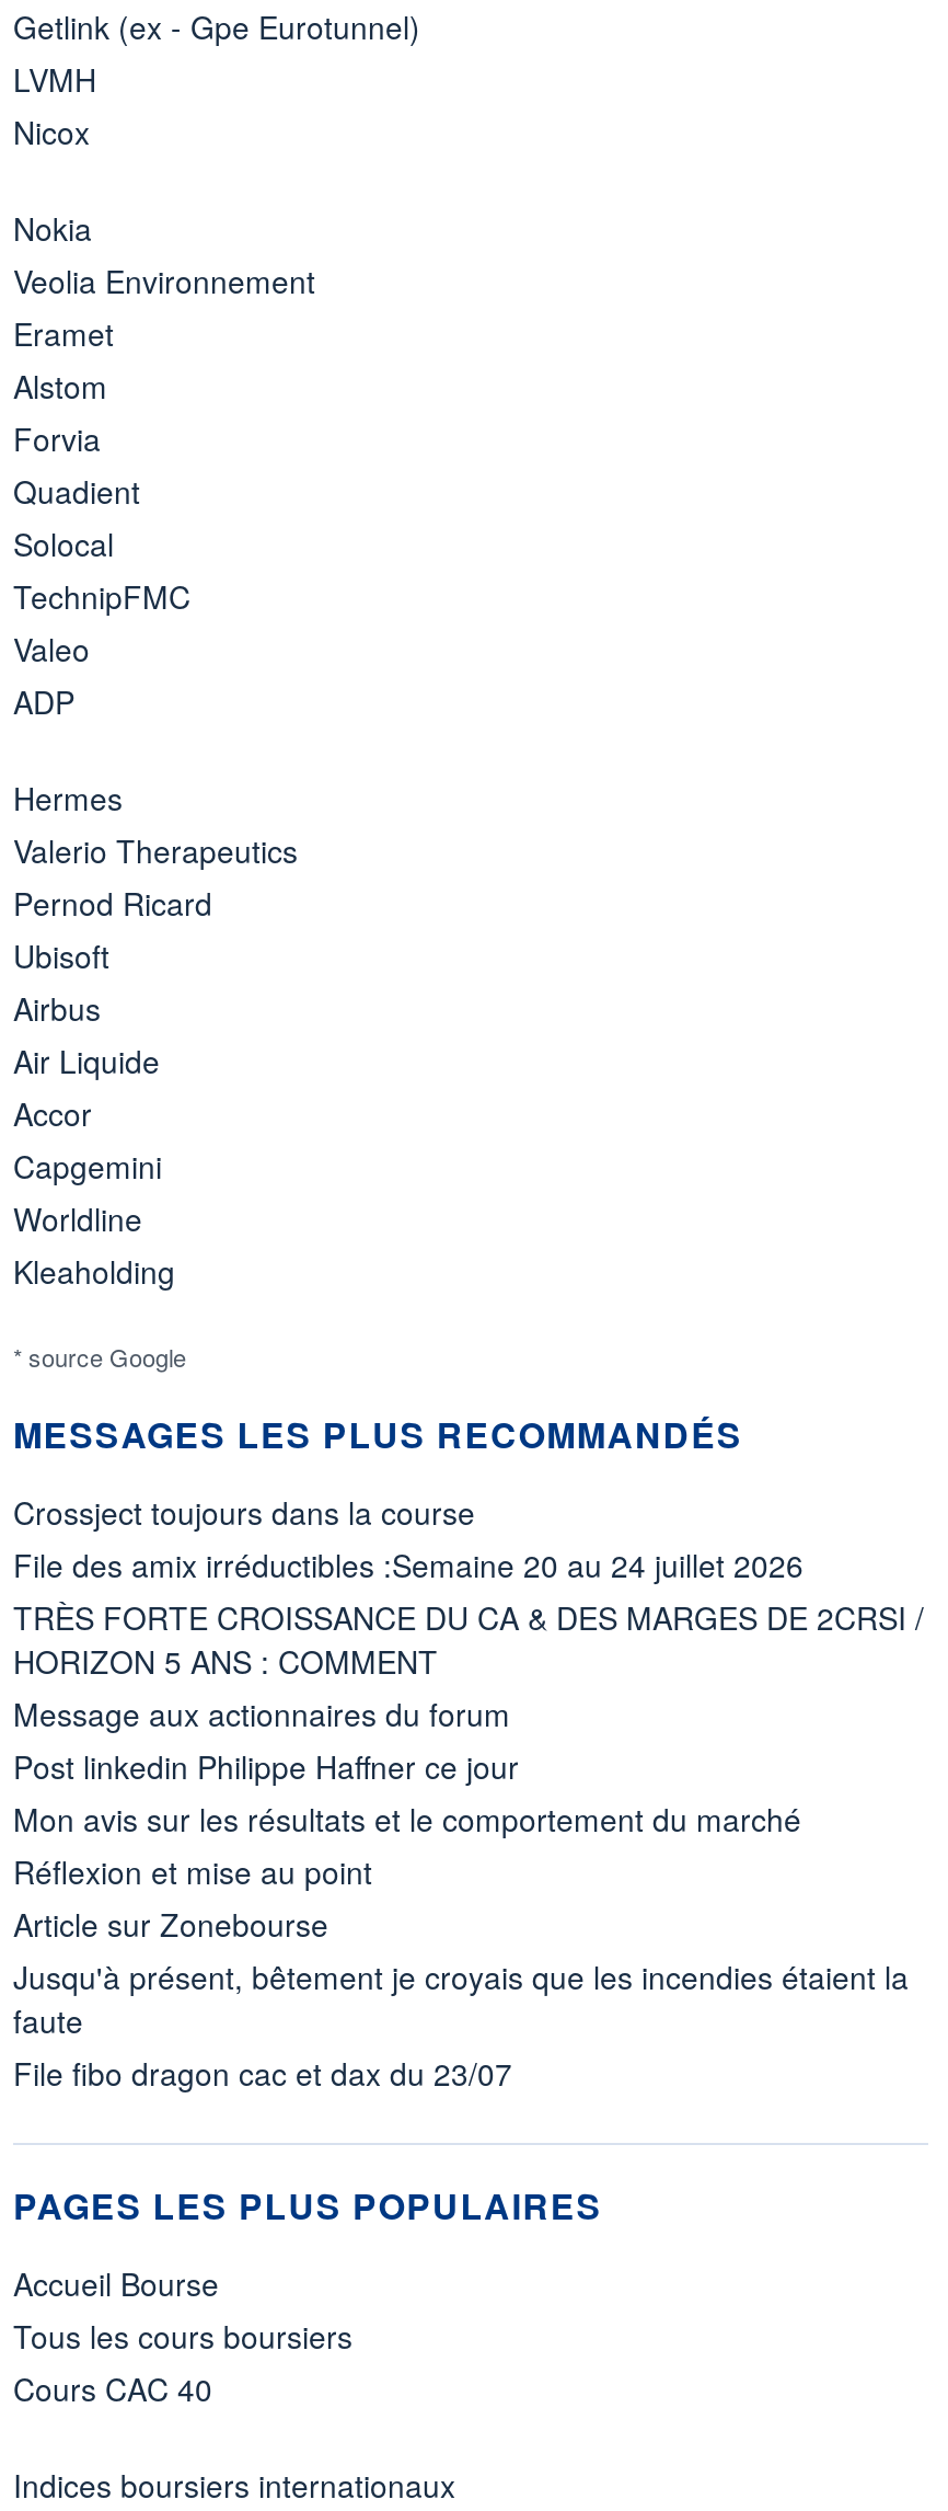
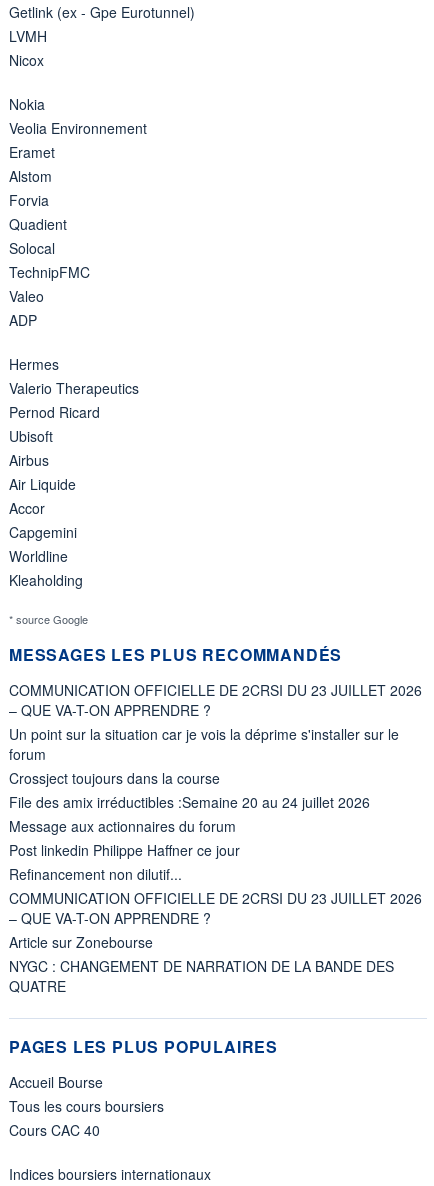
+ COMMUNICATION OFFICIELLE DE 2CRSI DU 23 JUILLET 2026
+ – QUE VA-T-ON APPRENDRE ?
+ Un point sur la situation car je vois la déprime s'installer sur le
+ forum

moved down: Crossject toujours dans la course | File des amix irréductibles :Semaine 20 au 24 juillet 2026

- TRÈS FORTE CROISSANCE DU CA & DES MARGES DE 2CRSI /
- HORIZON 5 ANS : COMMENT

- Mon avis sur les résultats et le comportement du marché
- Réflexion et mise au point
+ Refinancement non dilutif...
+ COMMUNICATION OFFICIELLE DE 2CRSI DU 23 JUILLET 2026
+ – QUE VA-T-ON APPRENDRE ?

moved down: Article sur Zonebourse

- Jusqu'à présent, bêtement je croyais que les incendies étaient la
- faute
- File fibo dragon cac et dax du 23/07
+ NYGC : CHANGEMENT DE NARRATION DE LA BANDE DES
+ QUATRE
